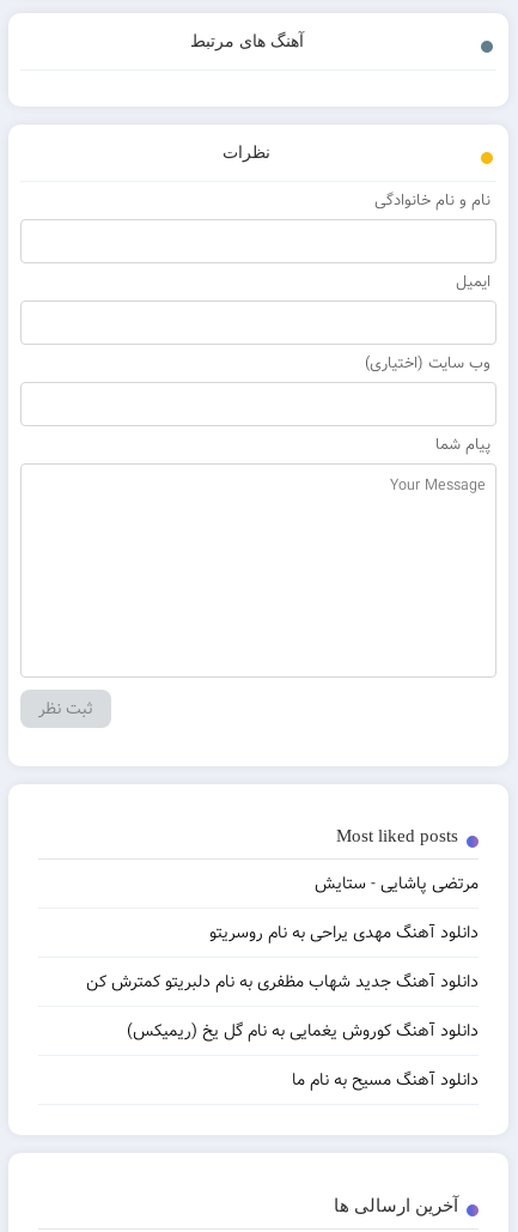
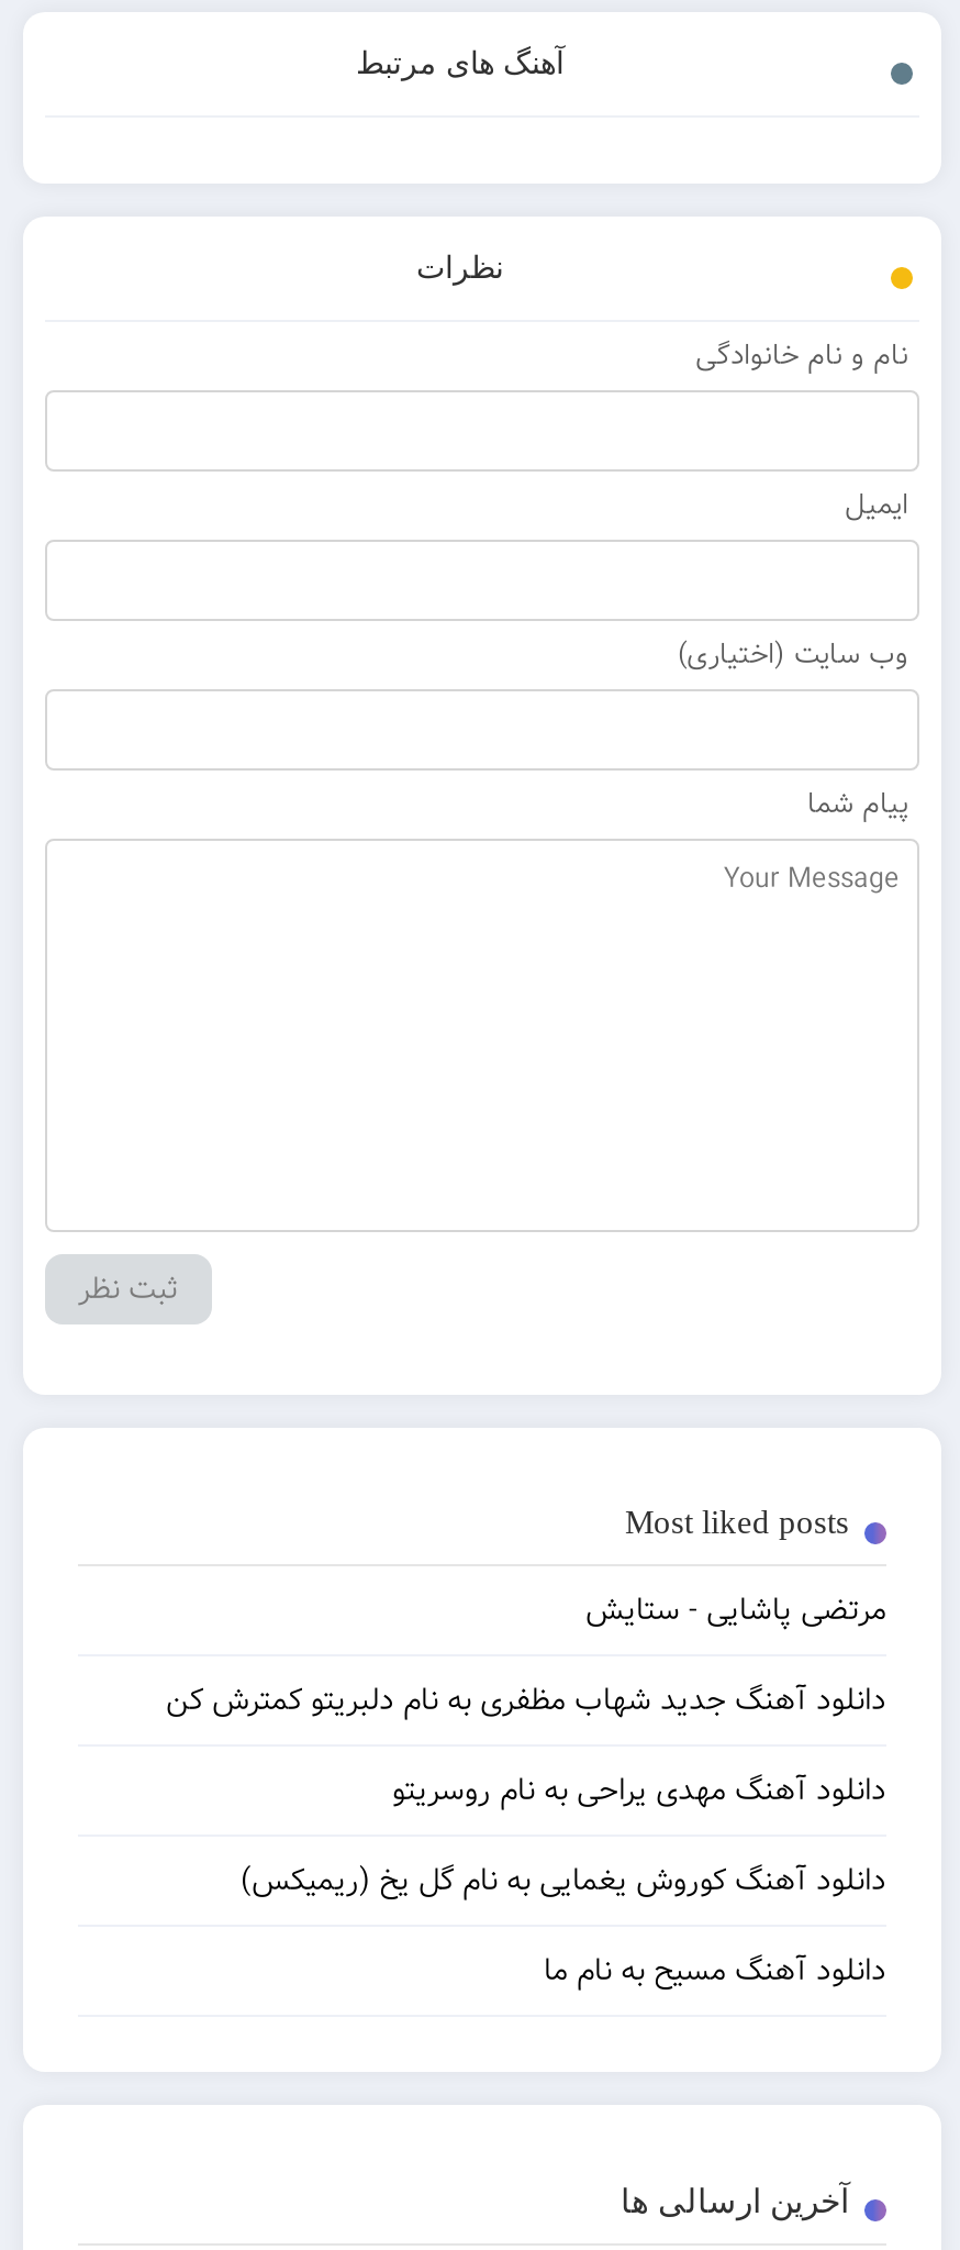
moved down: دانلود آهنگ مهدی یراحی به نام روسریتو

moved up: دانلود آهنگ جدید شهاب مظفری به نام دلبریتو کمترش کن
